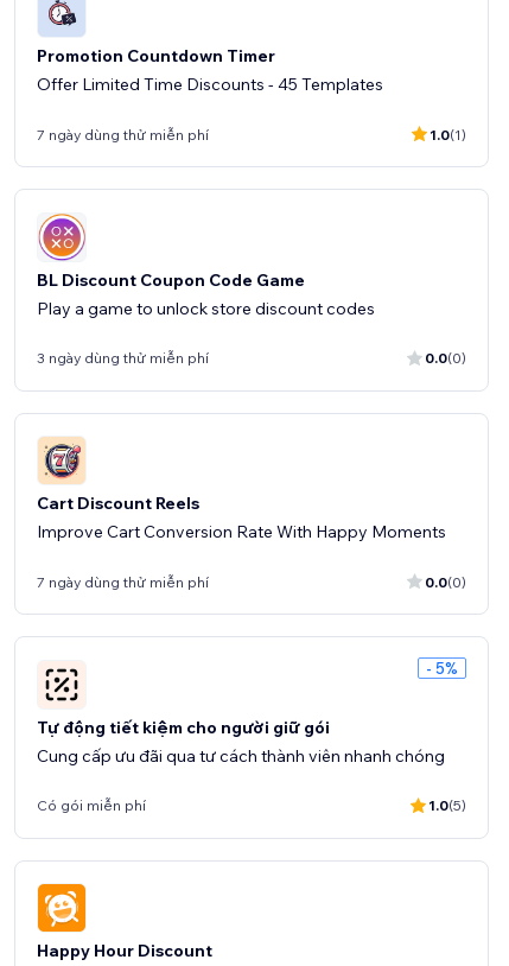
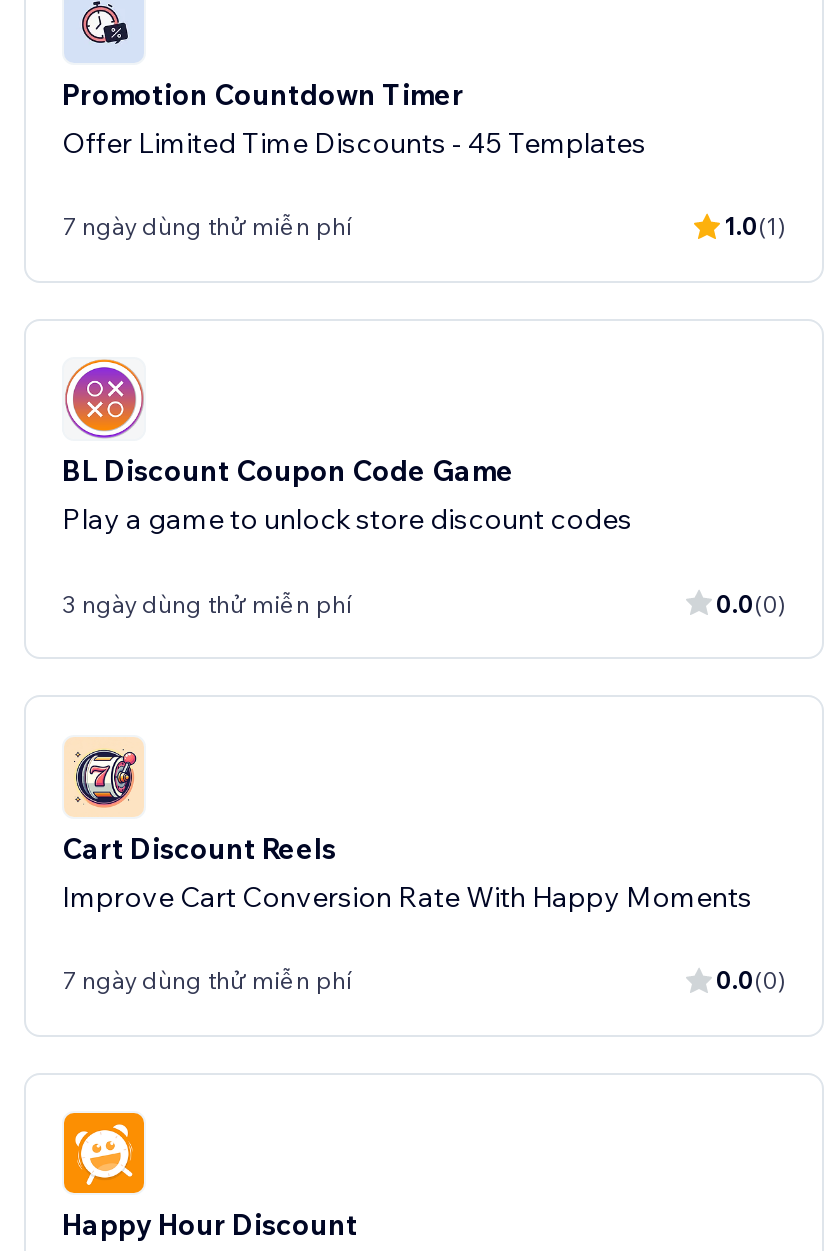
- [image]
- - 5%
- Tự động tiết kiệm cho người giữ gói
- Cung cấp ưu đãi qua tư cách thành viên nhanh chóng
- Có gói miễn phí
- 1.0(5)
